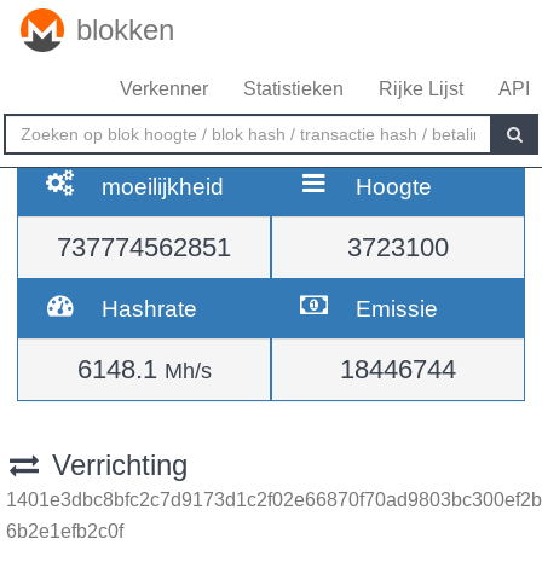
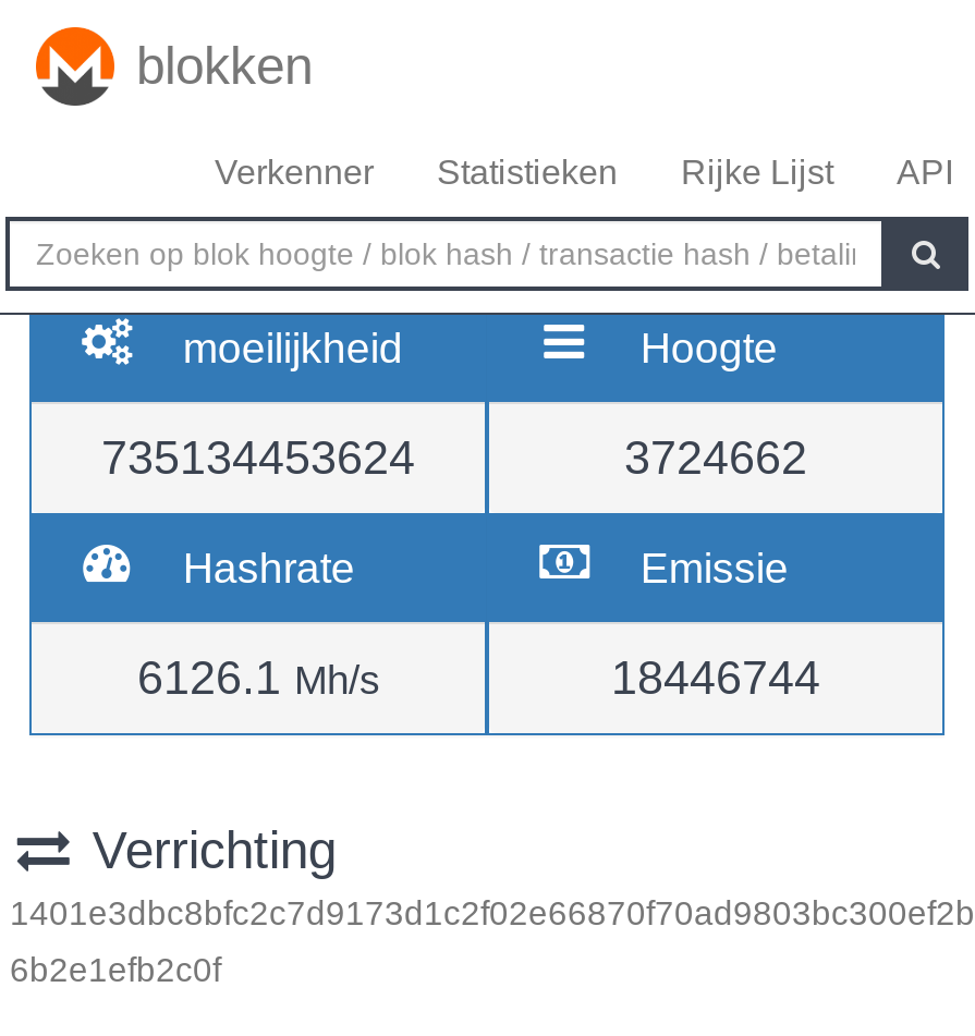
- 737774562851
+ 735134453624

- 3723100
+ 3724662

- 6148.1 Mh/s
+ 6126.1 Mh/s
